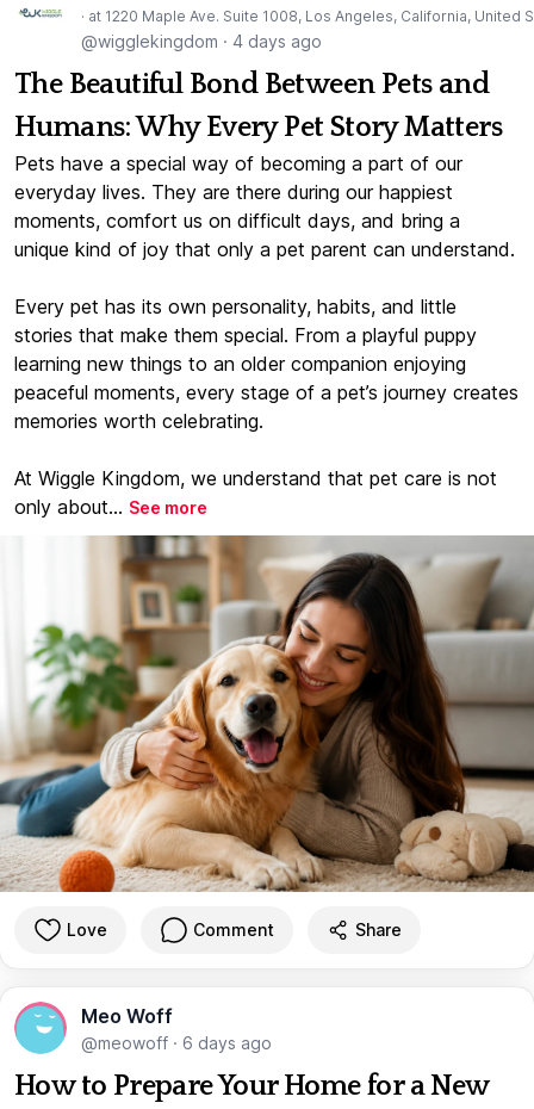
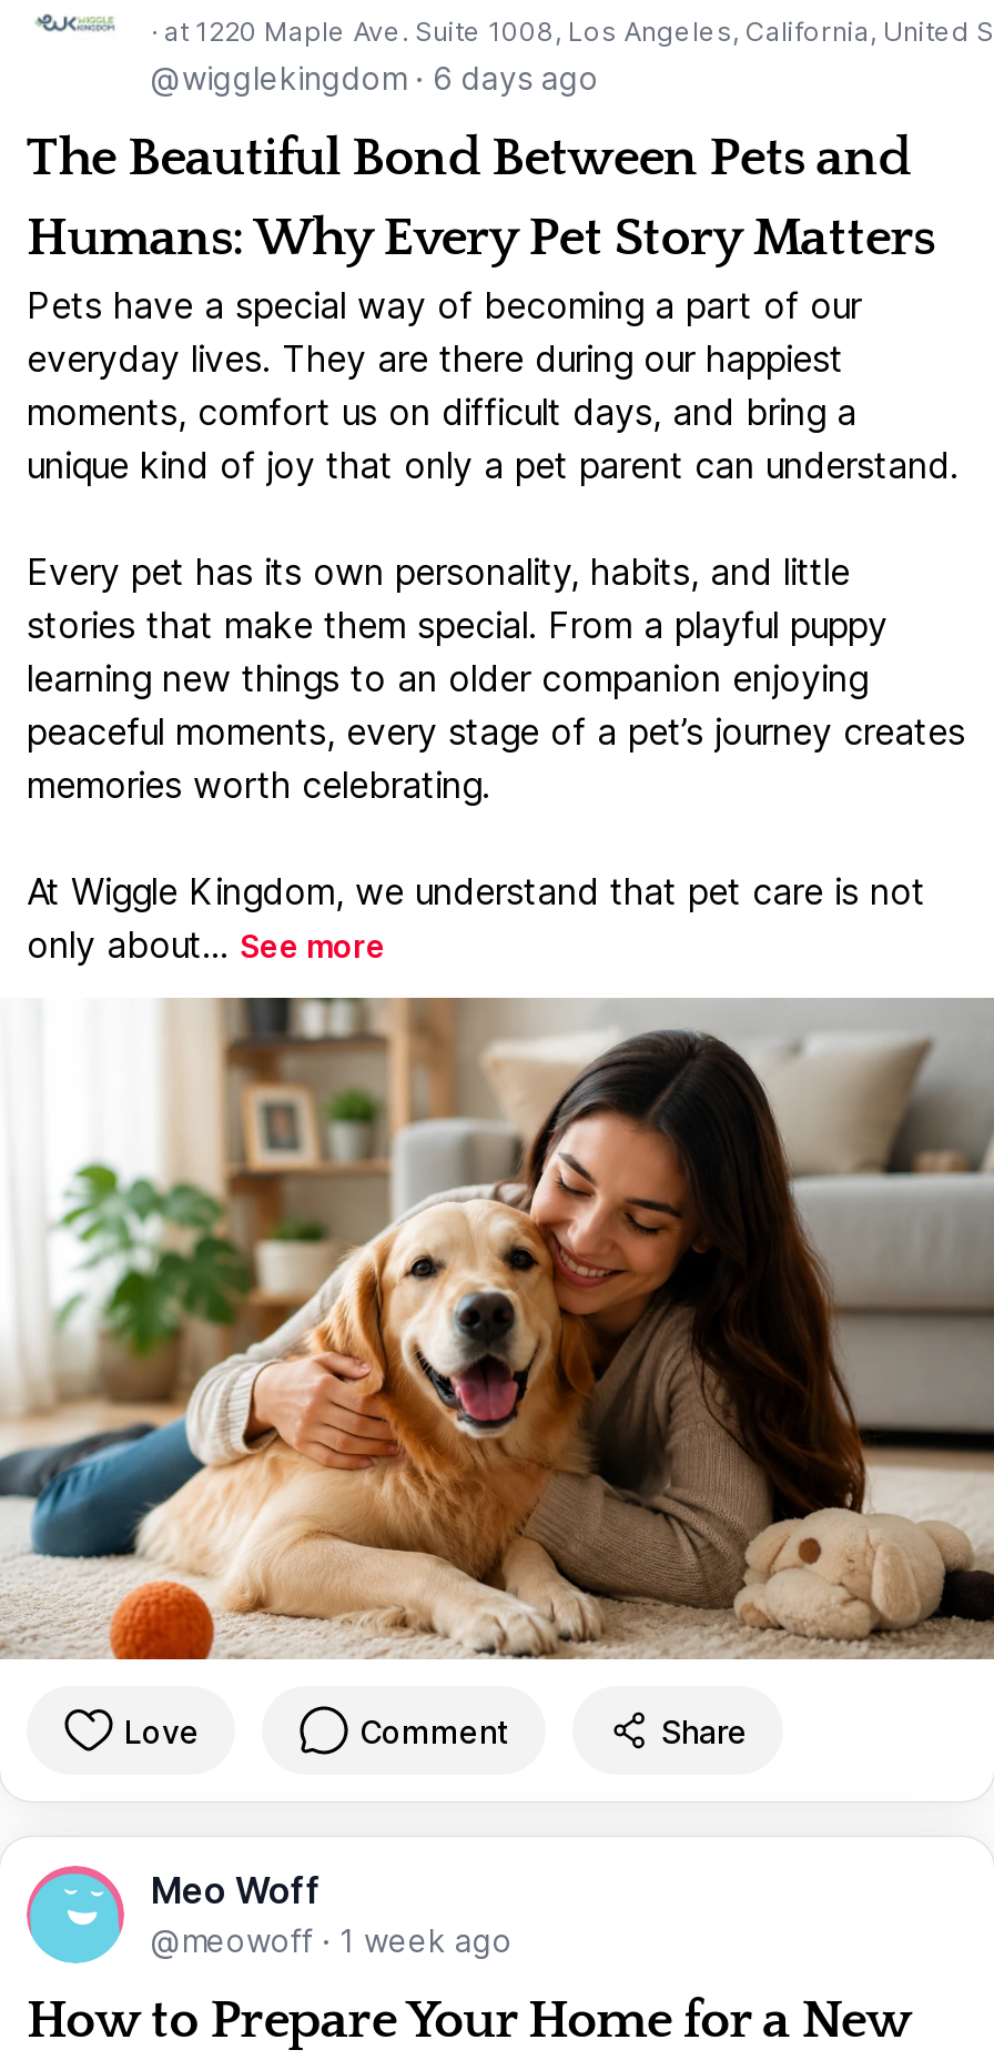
- @wigglekingdom · 4 days ago
+ @wigglekingdom · 6 days ago

- @meowoff · 6 days ago
+ @meowoff · 1 week ago
